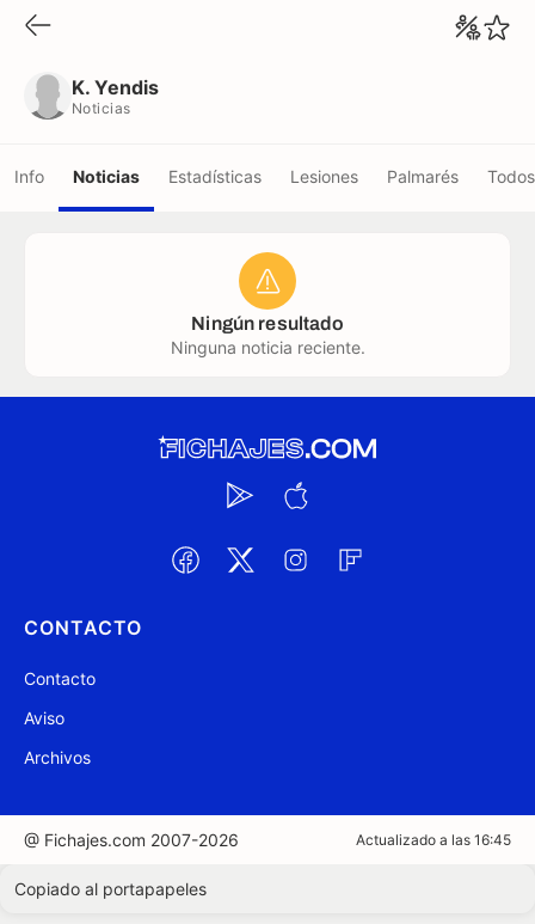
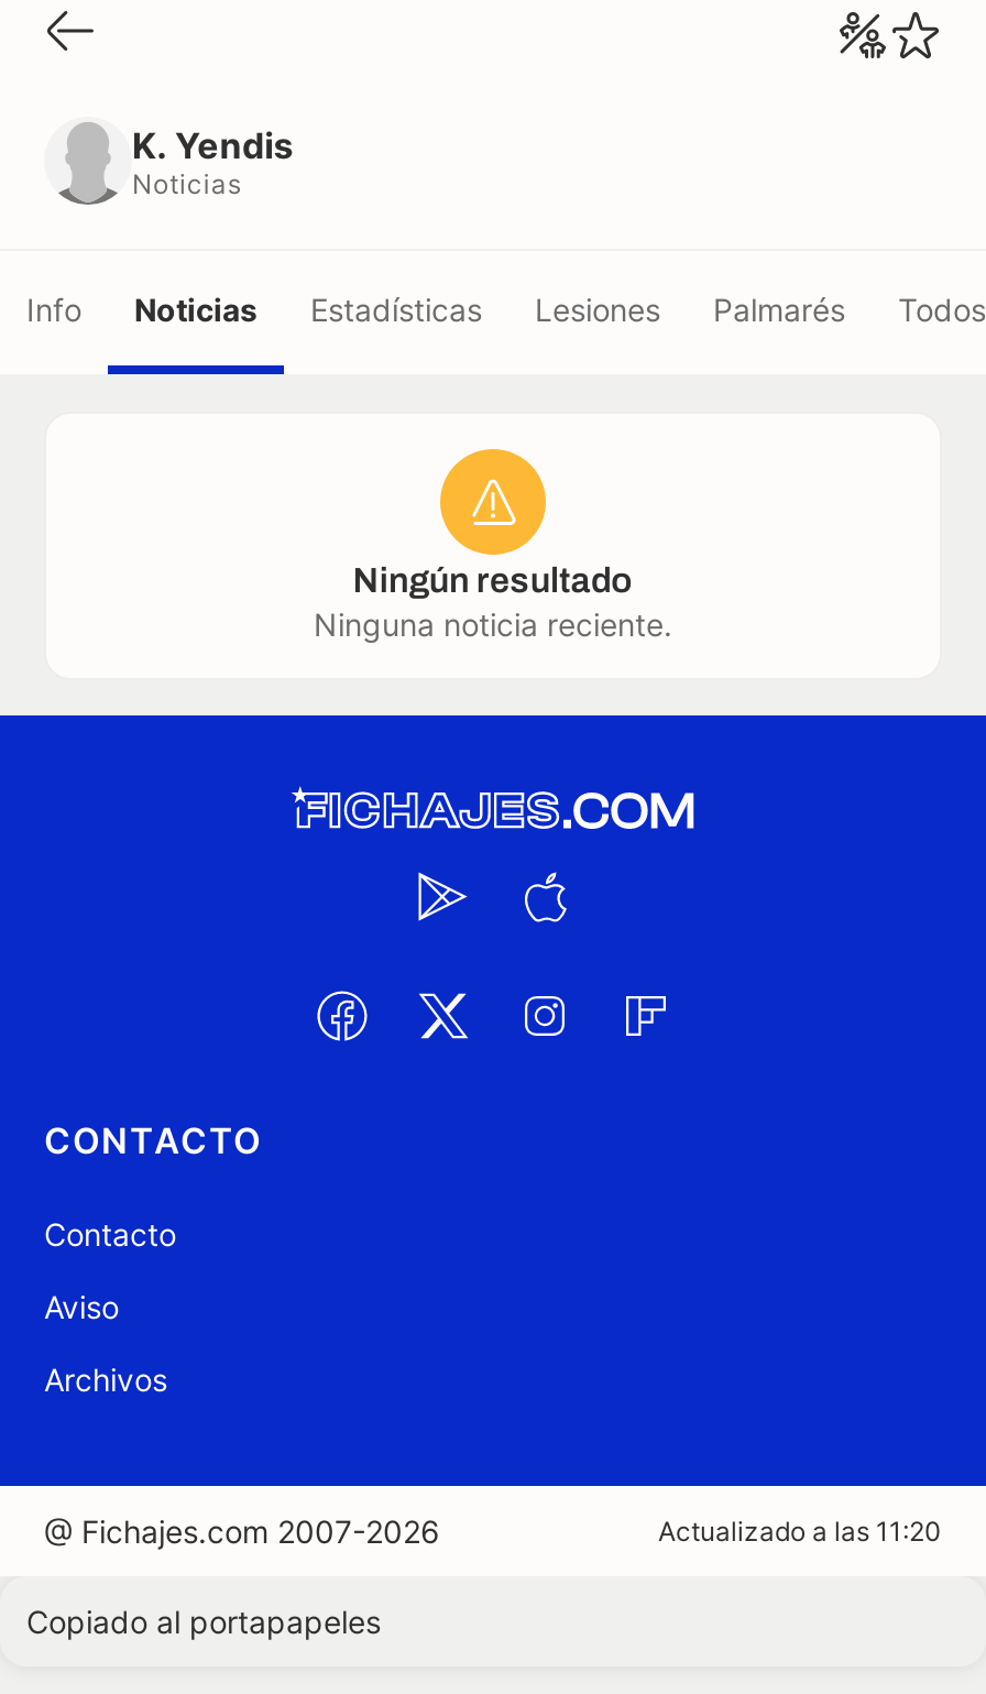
- Actualizado a las 16:45
+ Actualizado a las 11:20
